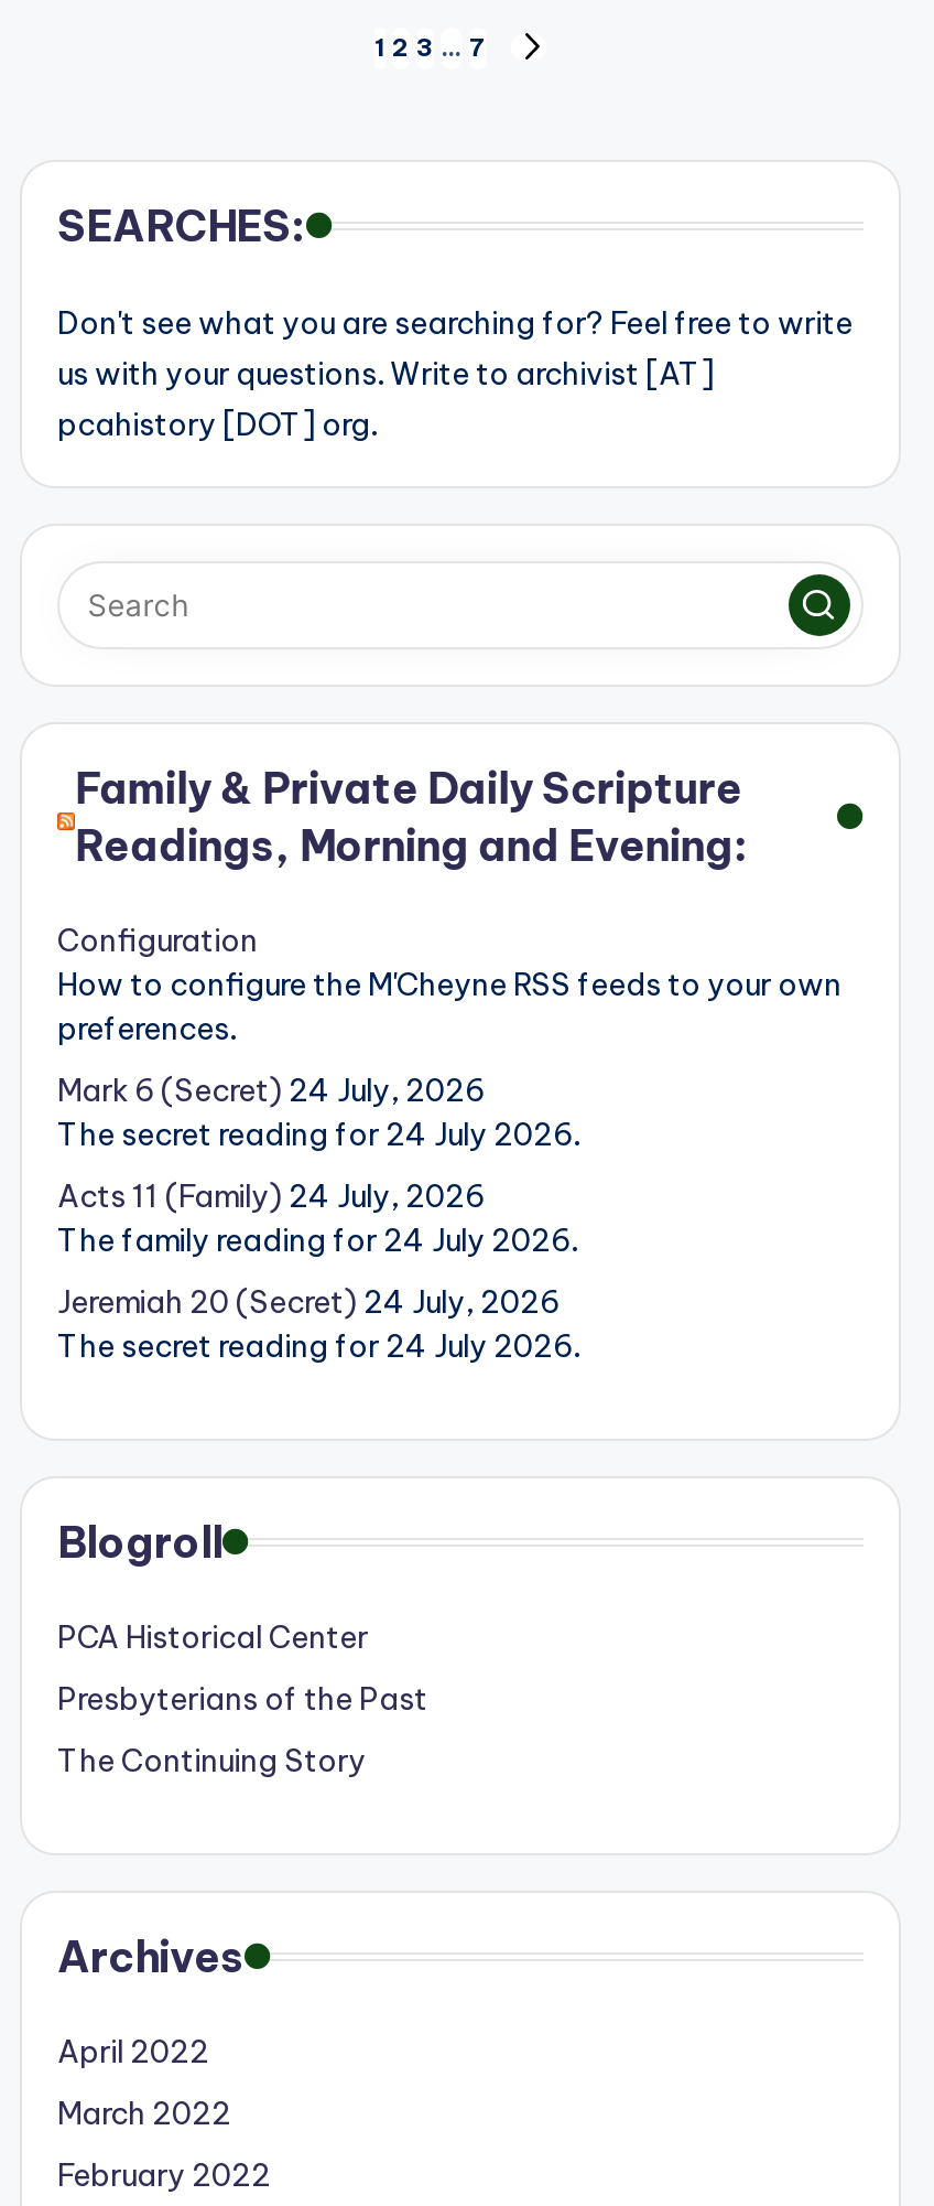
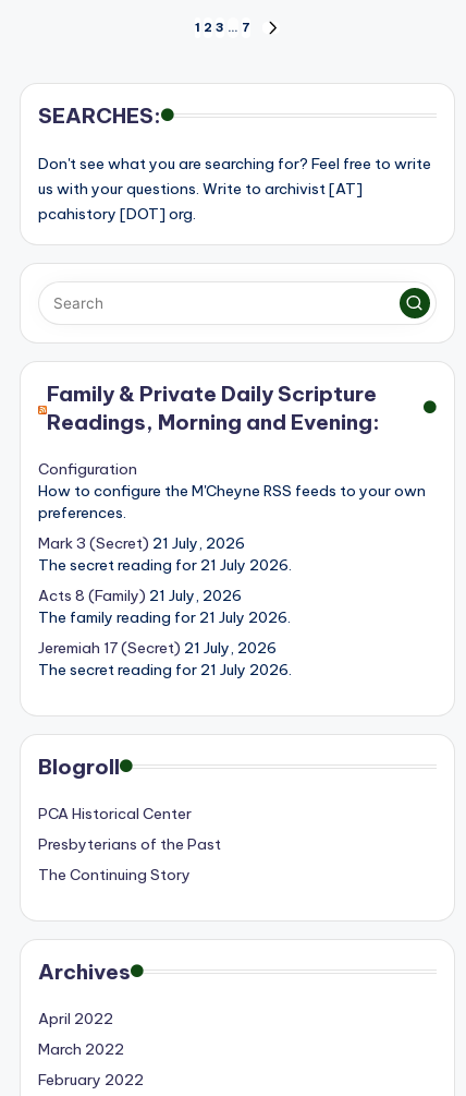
- Mark 6 (Secret) 24 July, 2026
+ Mark 3 (Secret) 21 July, 2026

- The secret reading for 24 July 2026.
+ The secret reading for 21 July 2026.

- Acts 11 (Family) 24 July, 2026
+ Acts 8 (Family) 21 July, 2026

- The family reading for 24 July 2026.
+ The family reading for 21 July 2026.

- Jeremiah 20 (Secret) 24 July, 2026
+ Jeremiah 17 (Secret) 21 July, 2026

- The secret reading for 24 July 2026.
+ The secret reading for 21 July 2026.
